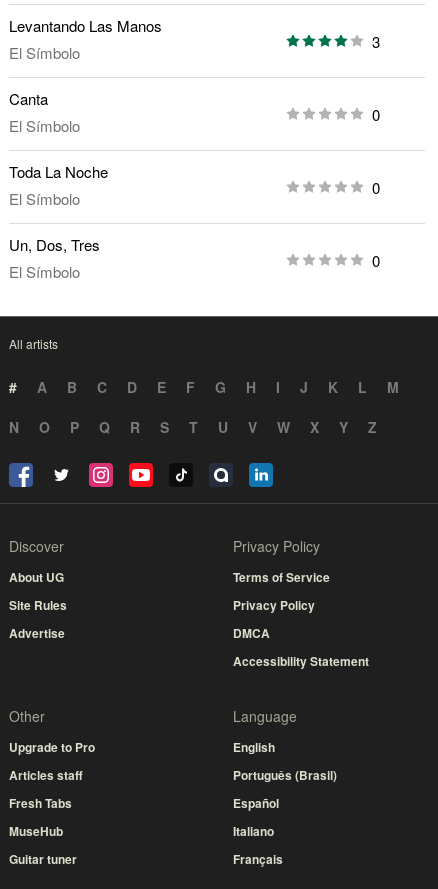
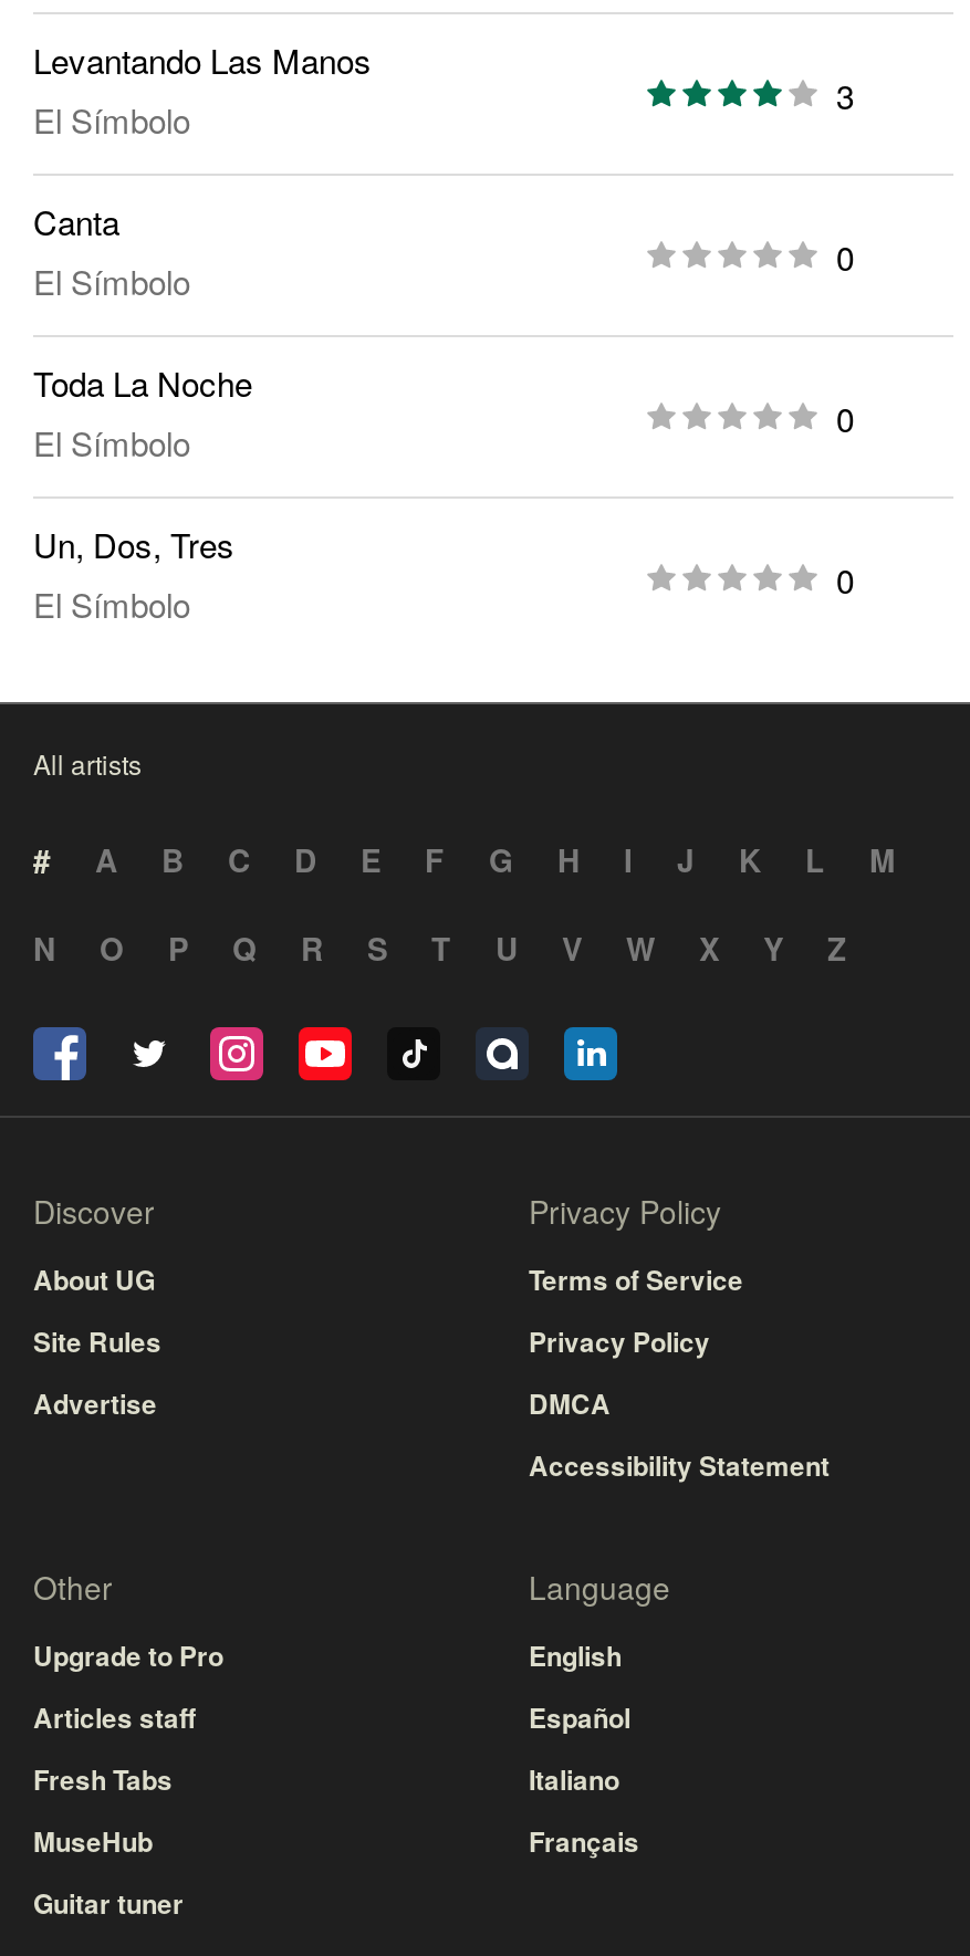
- Português (Brasil)

moved up: Español | Italiano | Français
